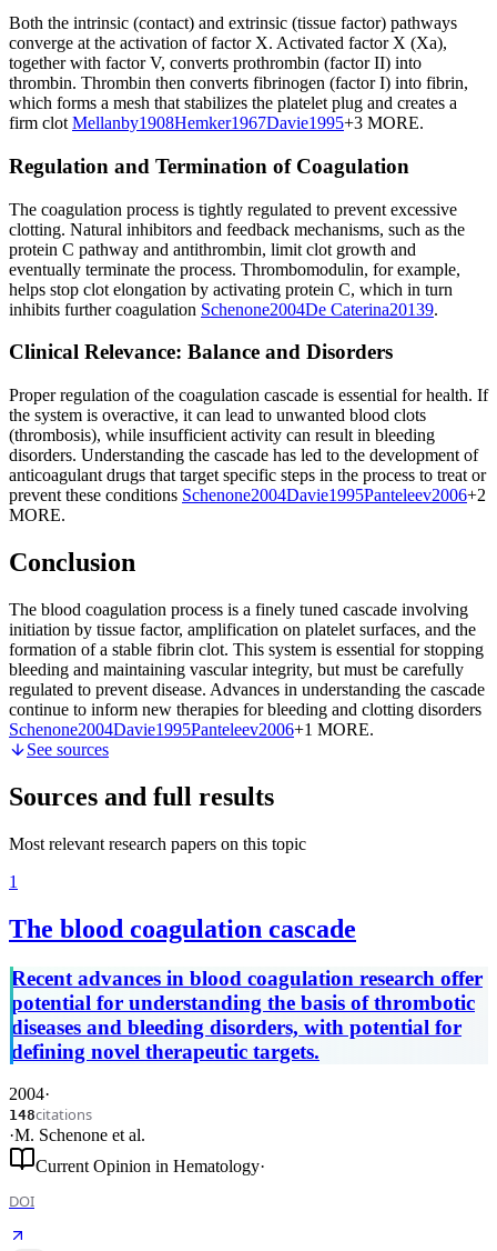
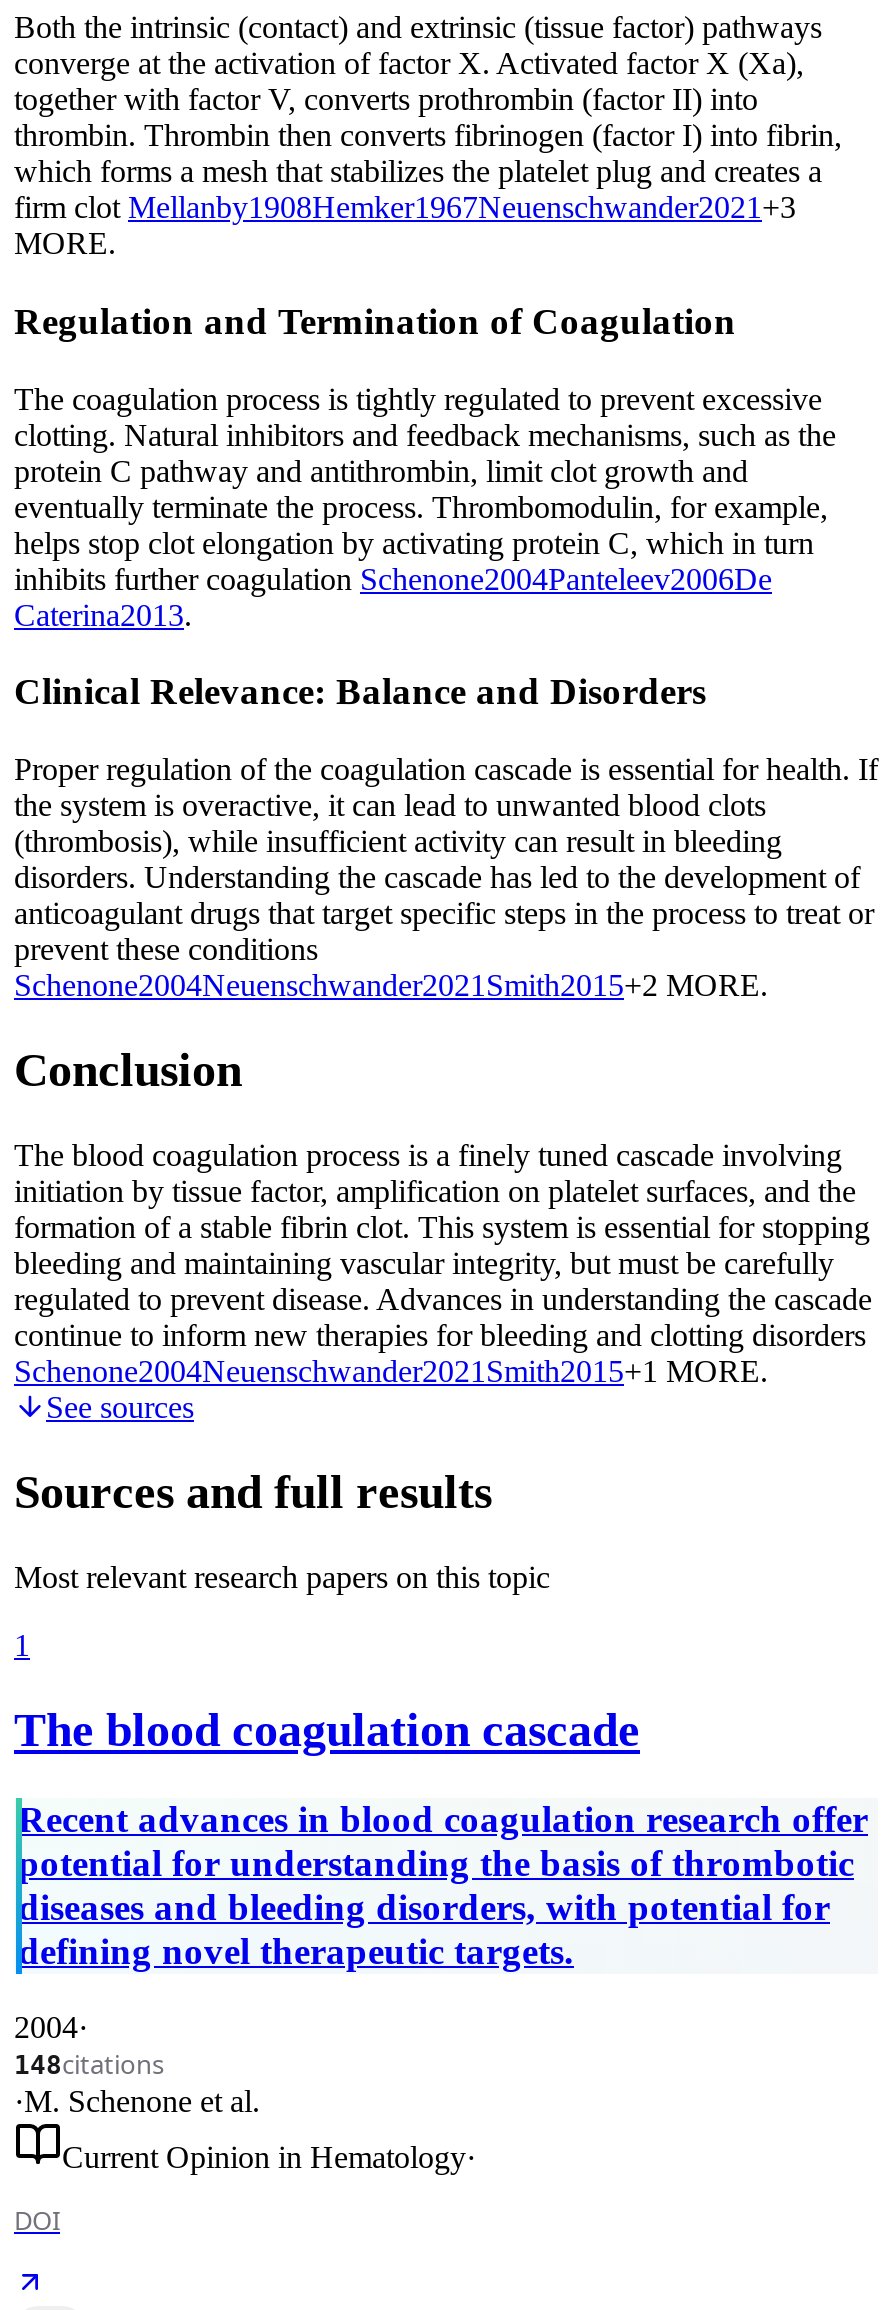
- firm clot Mellanby1908Hemker1967Davie1995+3 MORE.
+ firm clot Mellanby1908Hemker1967Neuenschwander2021 +3
+ MORE.

- inhibits further coagulation Schenone2004De Caterina20139.
+ inhibits further coagulation Schenone2004Panteleev2006De
+ Caterina2013.

- prevent these conditions Schenone2004Davie1995Panteleev2006+2
- MORE.
+ prevent these conditions
+ Schenone2004Neuenschwander2021 Smith2015+2 MORE.

- Schenone2004Davie1995 Panteleev2006+1 MORE.
+ Schenone2004Neuenschwander2021 Smith2015+1 MORE.
